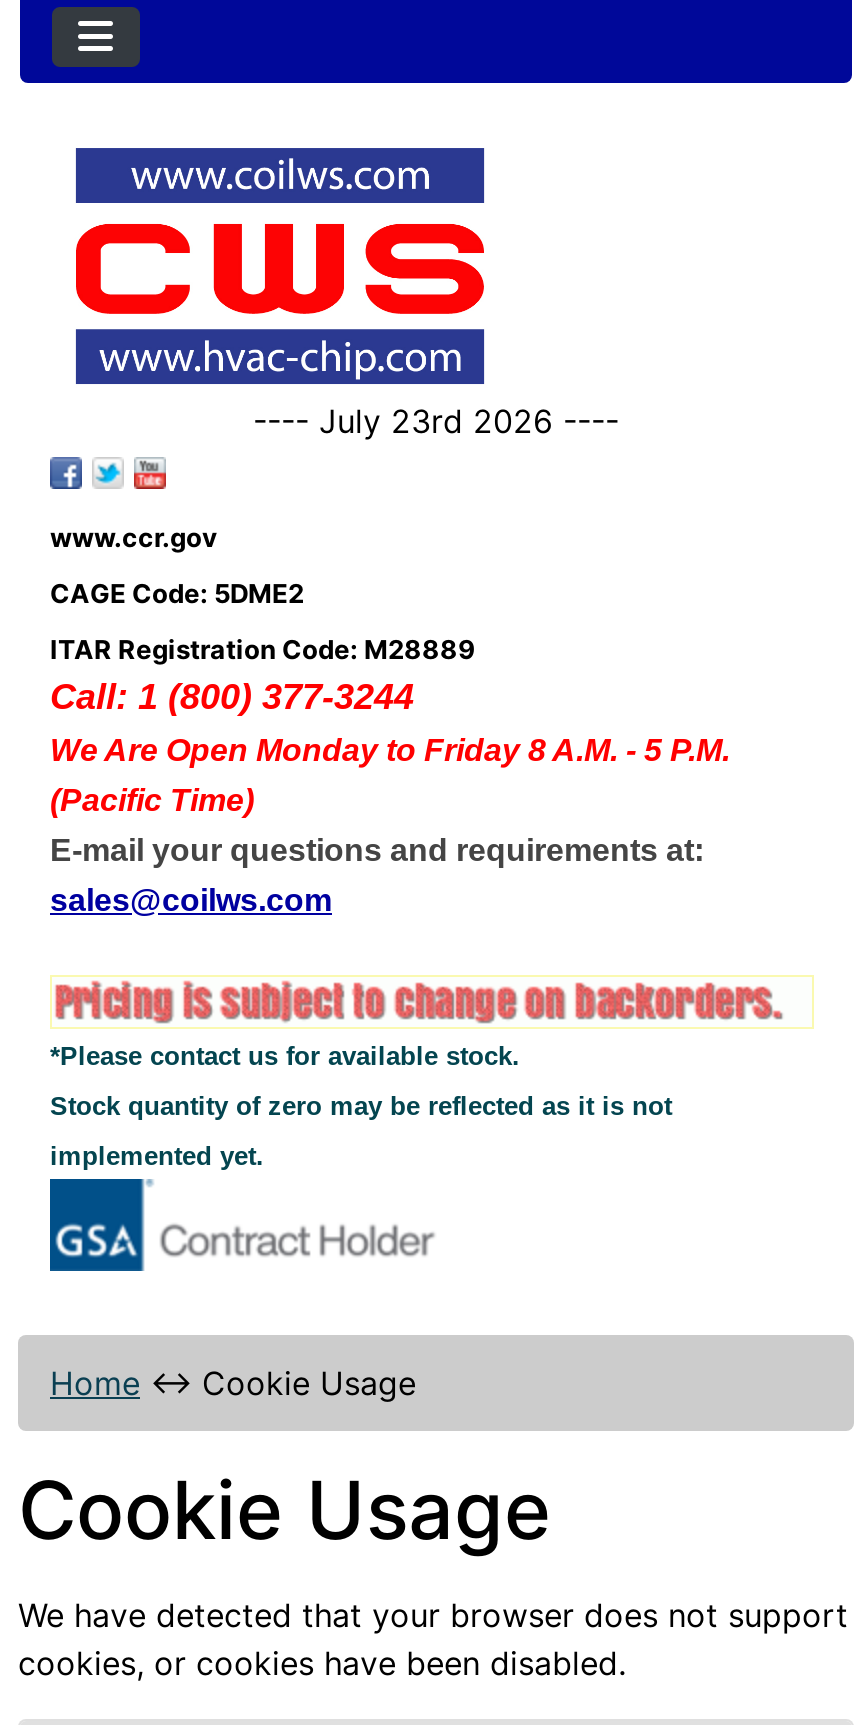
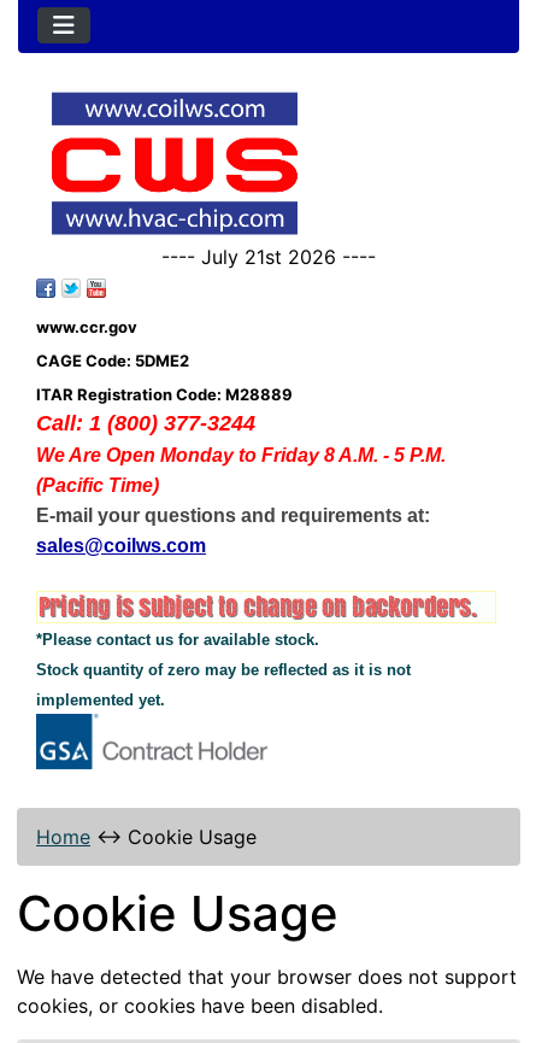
- ---- July 23rd 2026 ----
+ ---- July 21st 2026 ----
